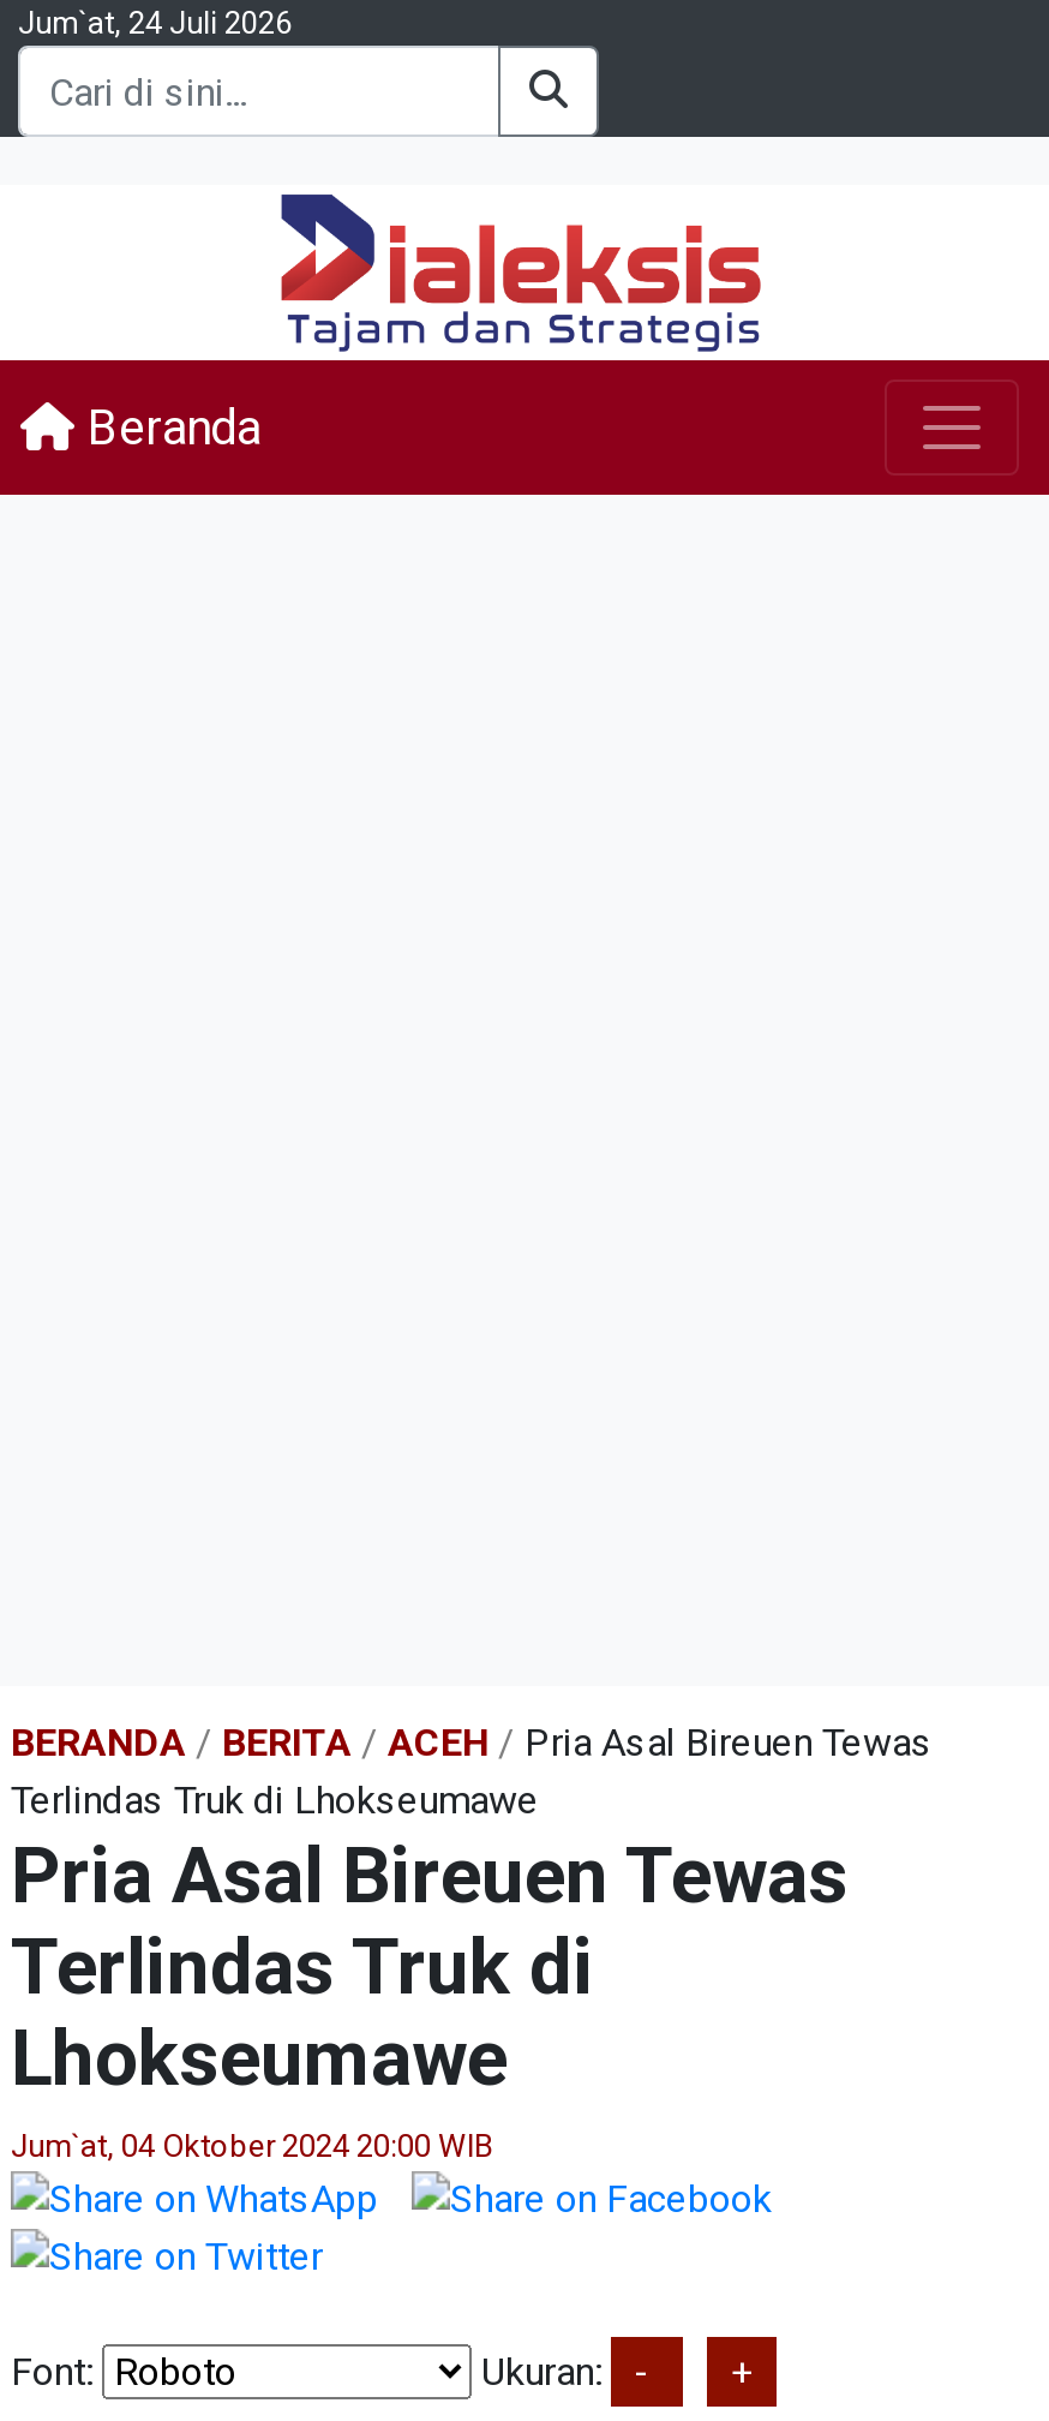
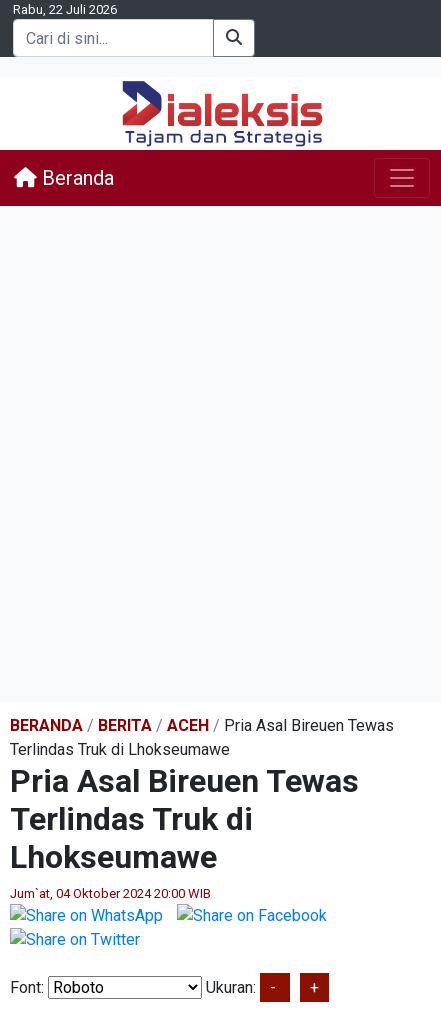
- Jum`at, 24 Juli 2026
+ Rabu, 22 Juli 2026
